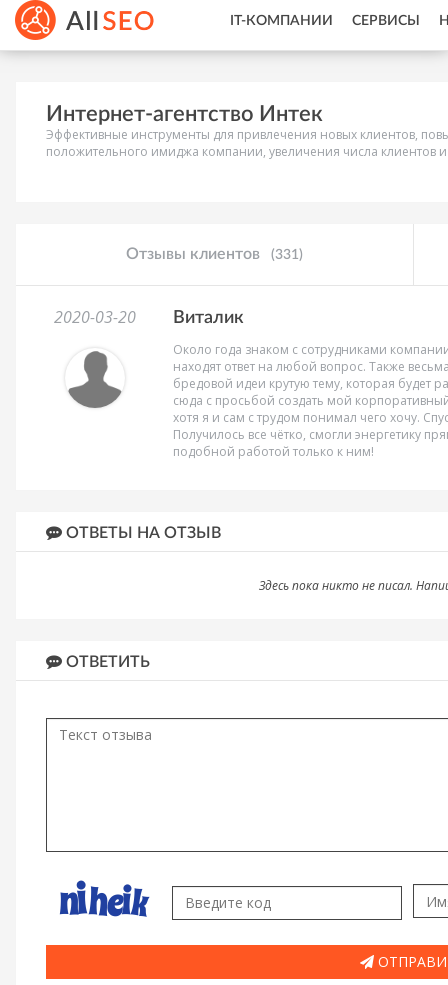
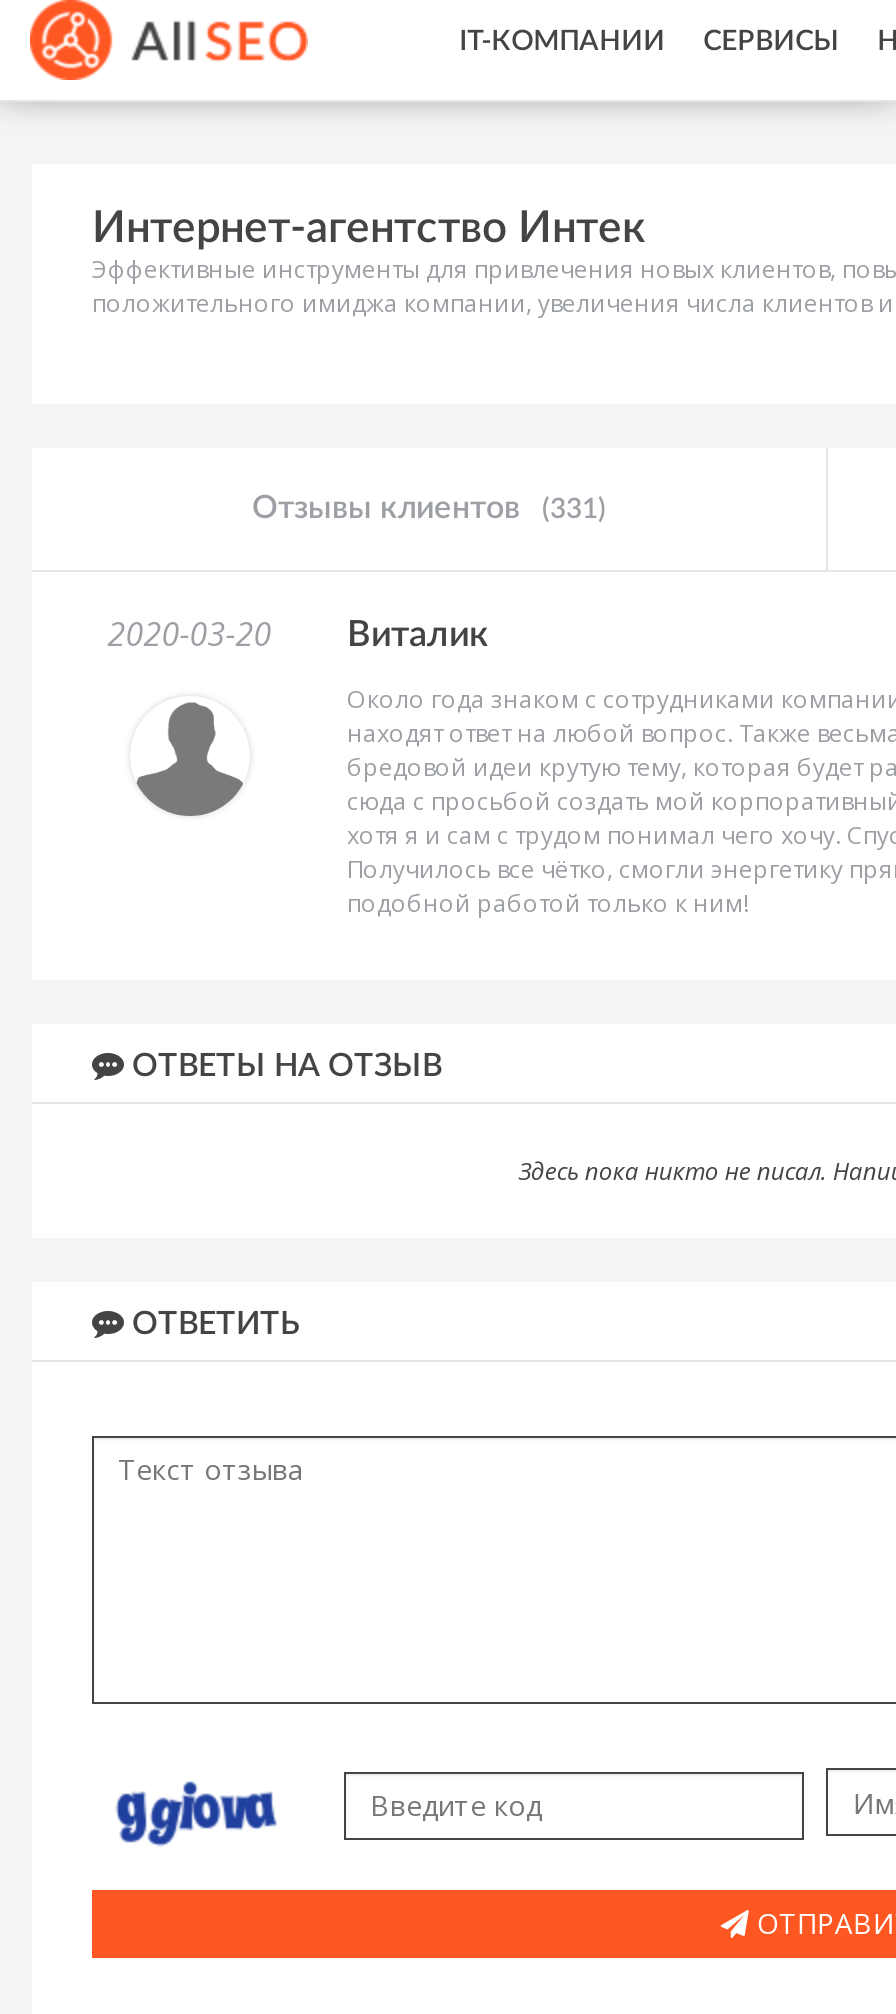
- [image]
+ [image]
